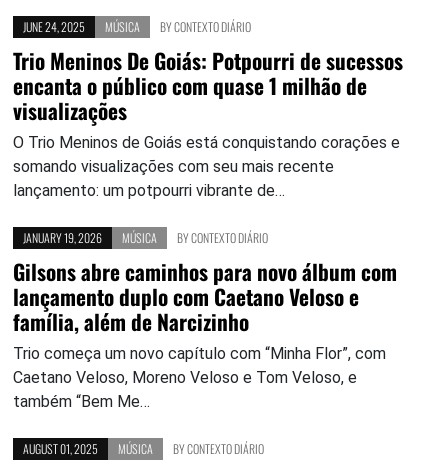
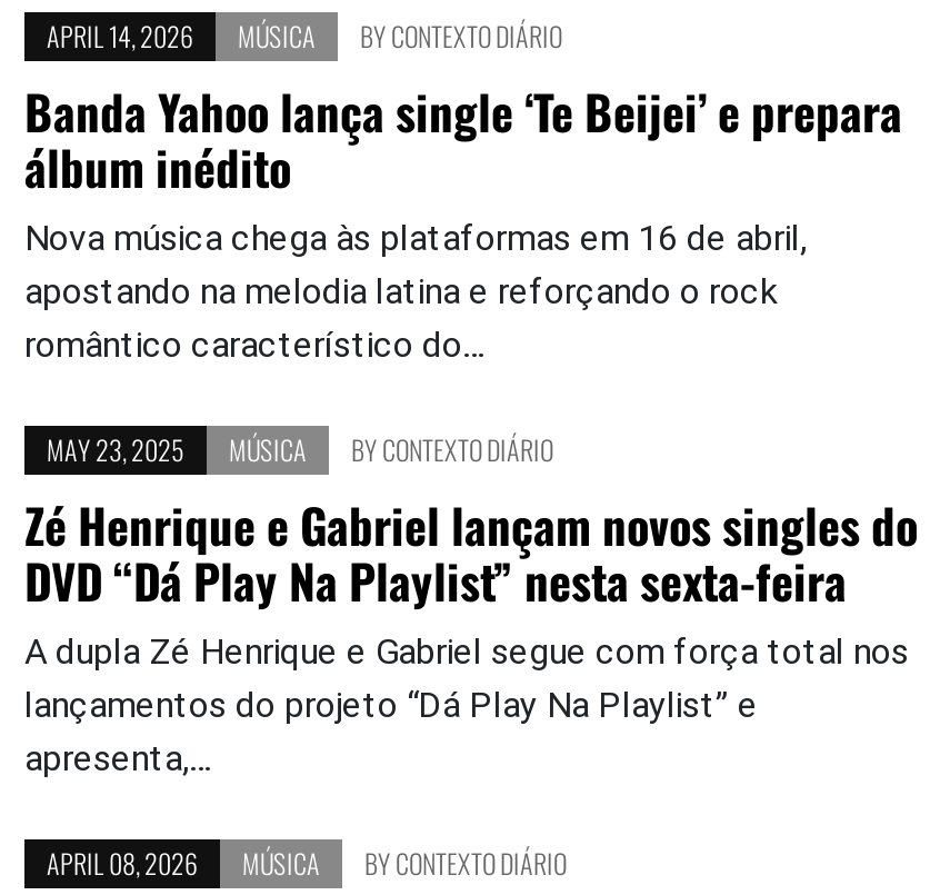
- JUNE 24, 2025 MÚSICA BY CONTEXTO DIÁRIO
+ APRIL 14, 2026 MÚSICA BY CONTEXTO DIÁRIO

- Trio Meninos De Goiás: Potpourri de sucessos
- encanta o público com quase 1 milhão de
- visualizações
- O Trio Meninos de Goiás está conquistando corações e
- somando visualizações com seu mais recente
- lançamento: um potpourri vibrante de…
+ Banda Yahoo lança single ‘Te Beijei’ e prepara
+ álbum inédito
+ Nova música chega às plataformas em 16 de abril,
+ apostando na melodia latina e reforçando o rock
+ romântico característico do…

- JANUARY 19, 2026 MÚSICA BY CONTEXTO DIÁRIO
+ MAY 23, 2025 MÚSICA BY CONTEXTO DIÁRIO

- Gilsons abre caminhos para novo álbum com
- lançamento duplo com Caetano Veloso e
- família, além de Narcizinho
- Trio começa um novo capítulo com “Minha Flor”, com
- Caetano Veloso, Moreno Veloso e Tom Veloso, e
- também “Bem Me…
+ Zé Henrique e Gabriel lançam novos singles do
+ DVD “Dá Play Na Playlist” nesta sexta-feira
+ A dupla Zé Henrique e Gabriel segue com força total nos
+ lançamentos do projeto “Dá Play Na Playlist” e
+ apresenta,…

- AUGUST 01, 2025 MÚSICA BY CONTEXTO DIÁRIO
+ APRIL 08, 2026 MÚSICA BY CONTEXTO DIÁRIO
